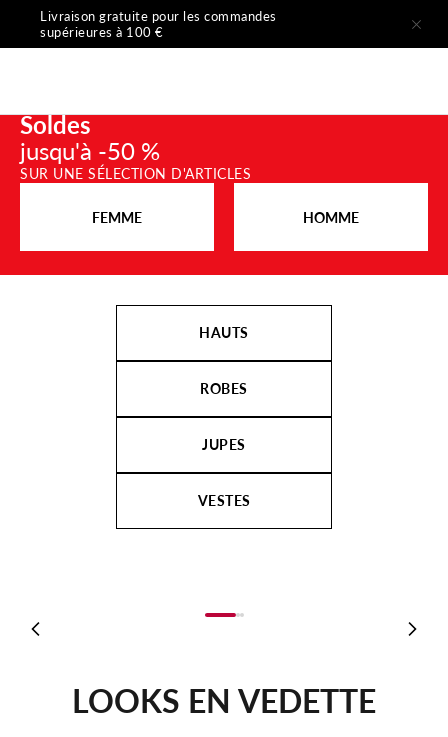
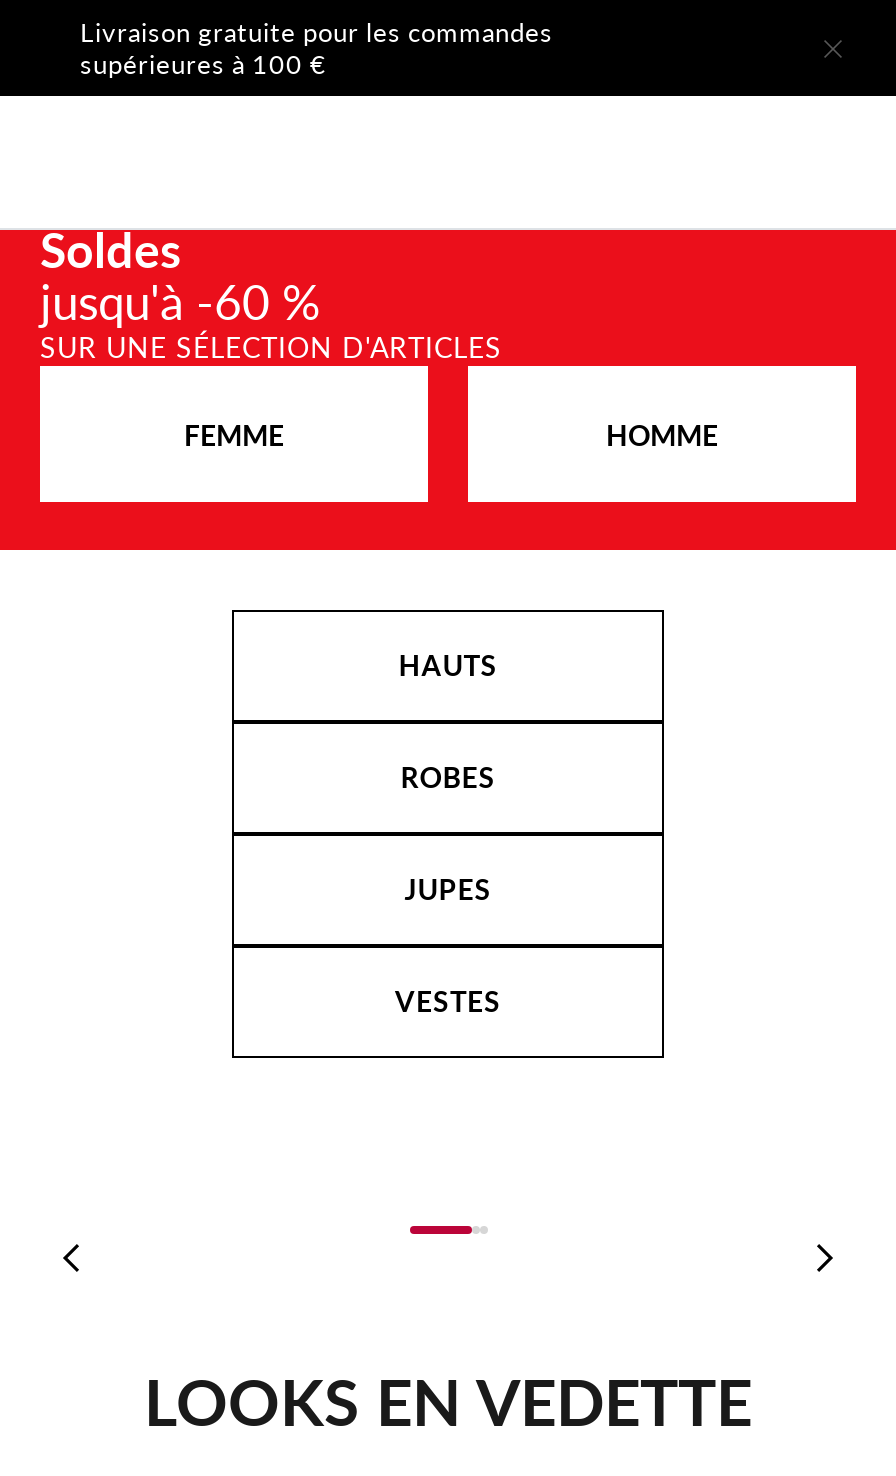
- jusqu'à -50 %
+ jusqu'à -60 %
